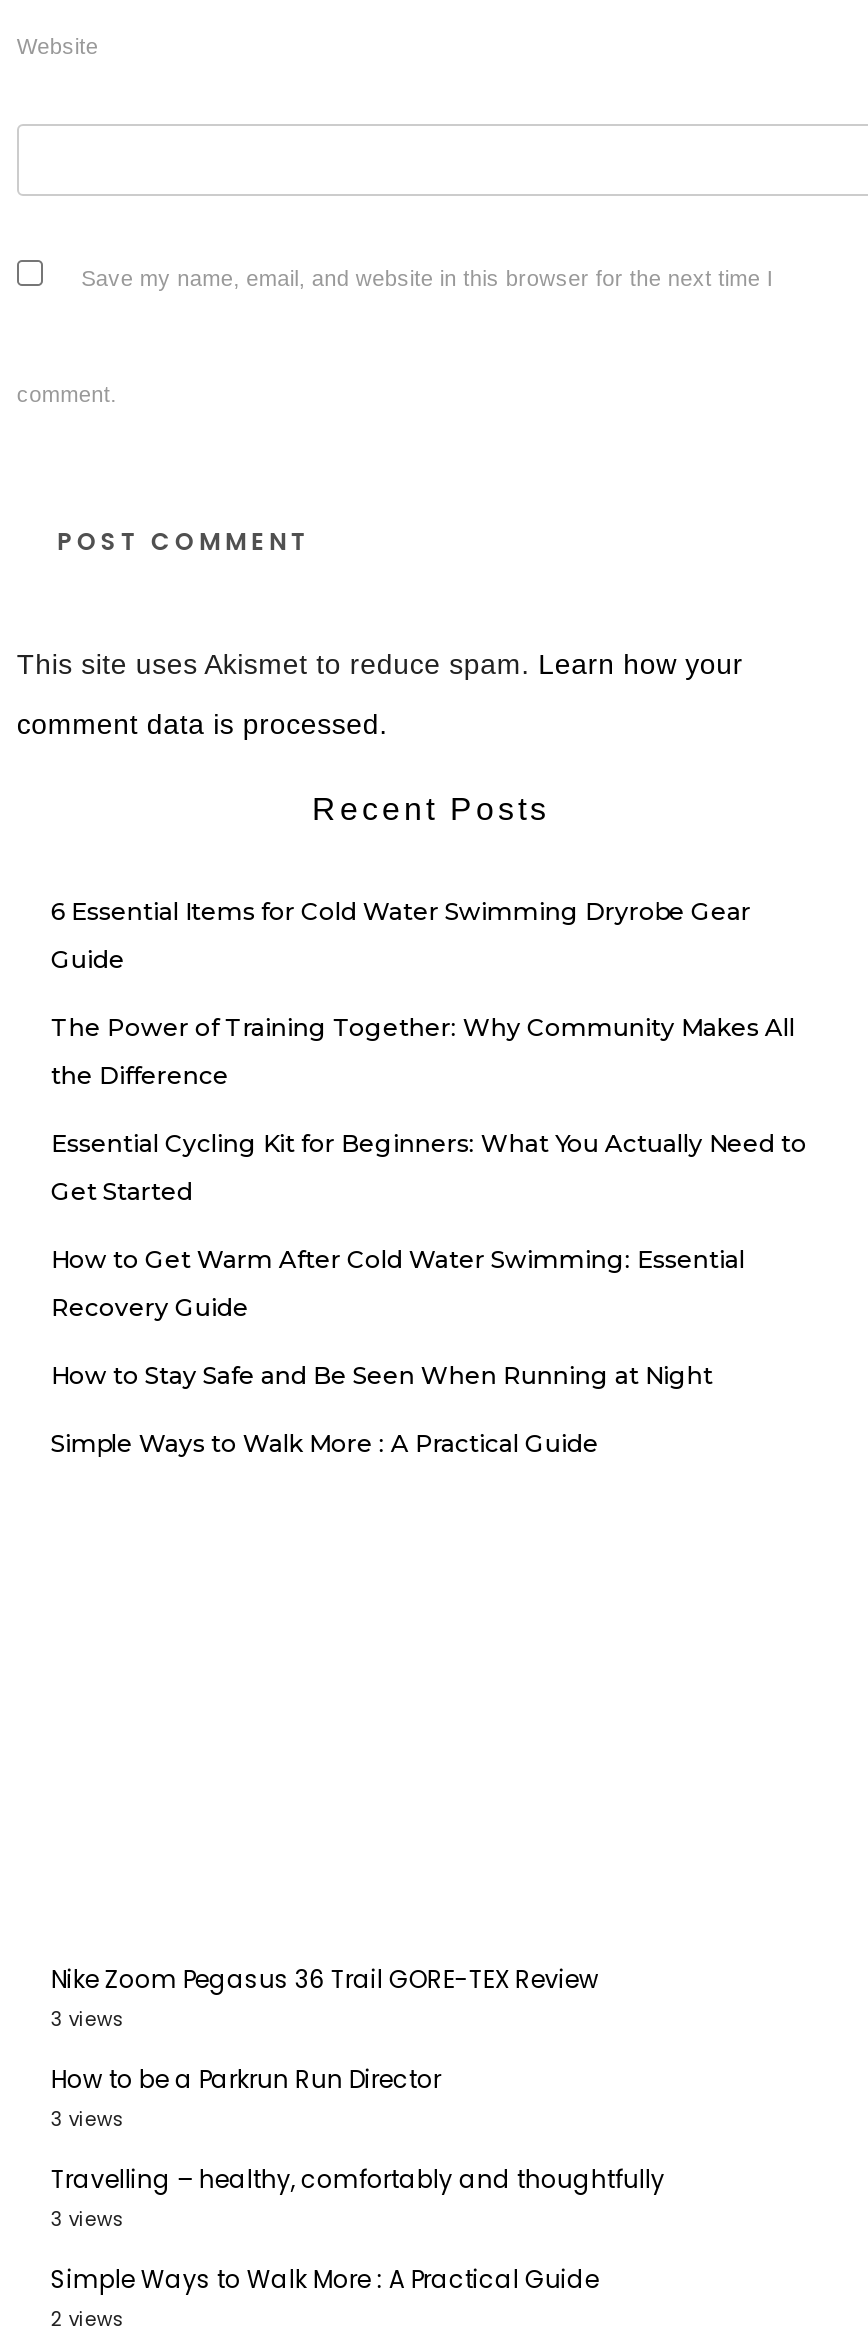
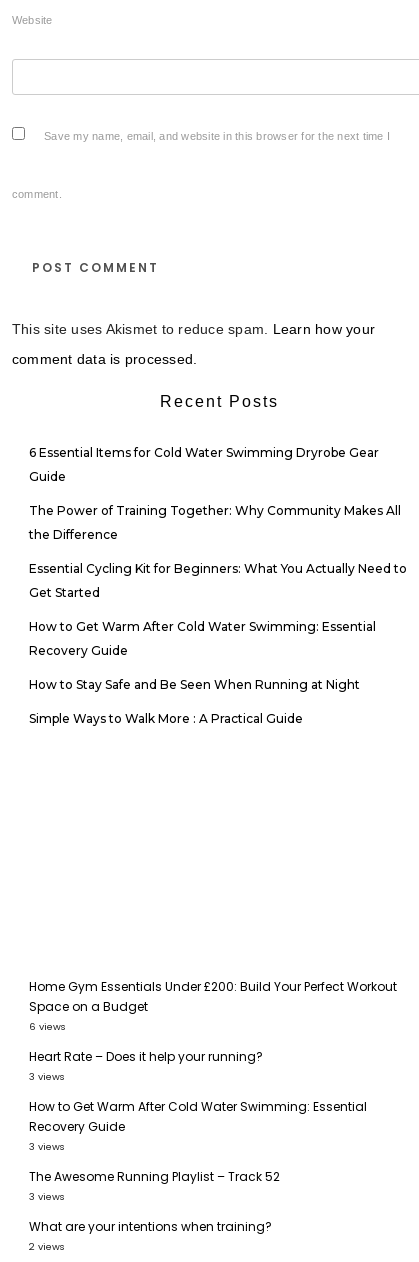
- Nike Zoom Pegasus 36 Trail GORE-TEX Review
+ Home Gym Essentials Under £200: Build Your Perfect Workout
+ Space on a Budget
+ 6 views
+ Heart Rate – Does it help your running?

- How to be a Parkrun Run Director
+ How to Get Warm After Cold Water Swimming: Essential
+ Recovery Guide

- Travelling – healthy, comfortably and thoughtfully
+ The Awesome Running Playlist – Track 52

- Simple Ways to Walk More : A Practical Guide
+ What are your intentions when training?
